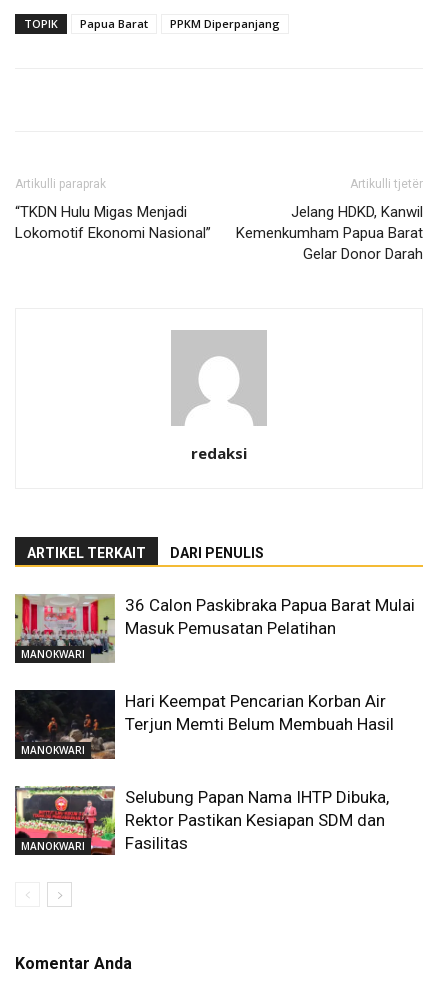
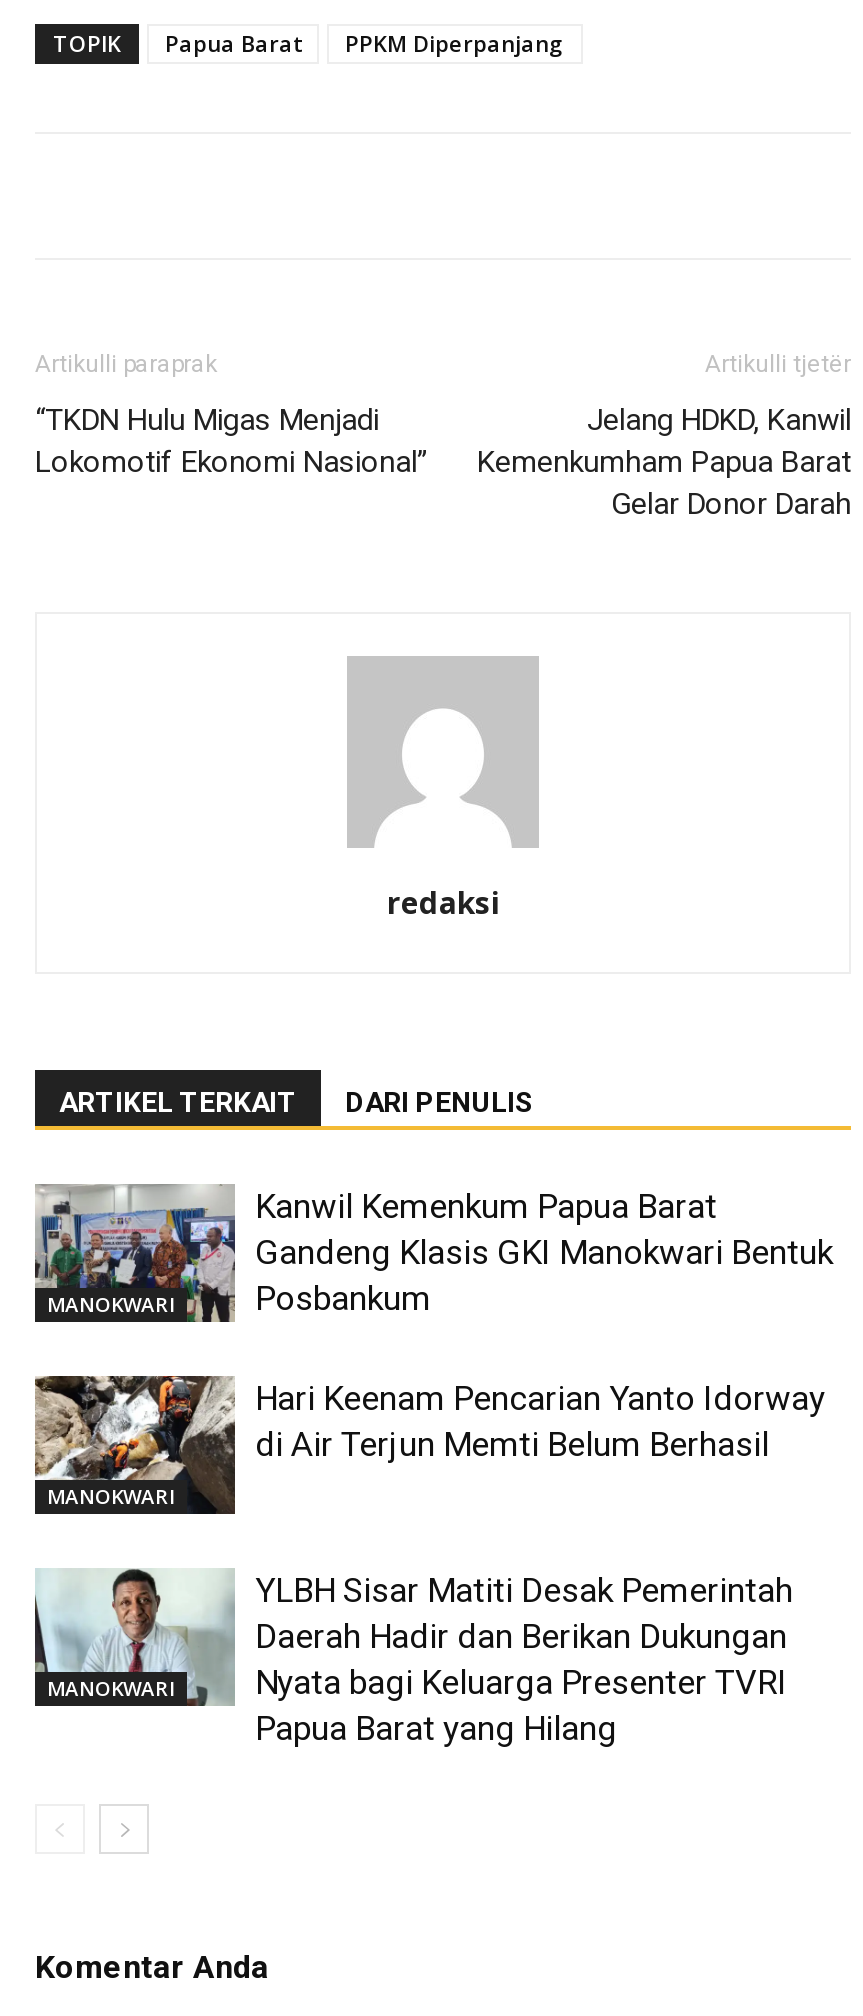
- [image]
- 36 Calon Paskibraka Papua Barat Mulai
- Masuk Pemusatan Pelatihan
+ [image]
+ Kanwil Kemenkum Papua Barat
+ Gandeng Klasis GKI Manokwari Bentuk
+ Posbankum

- [image]
- Hari Keempat Pencarian Korban Air
- Terjun Memti Belum Membuah Hasil
+ [image]
+ Hari Keenam Pencarian Yanto Idorway
+ di Air Terjun Memti Belum Berhasil

- [image]
- Selubung Papan Nama IHTP Dibuka,
- Rektor Pastikan Kesiapan SDM dan
- Fasilitas
+ [image]
+ YLBH Sisar Matiti Desak Pemerintah
+ Daerah Hadir dan Berikan Dukungan
+ Nyata bagi Keluarga Presenter TVRI
+ Papua Barat yang Hilang
